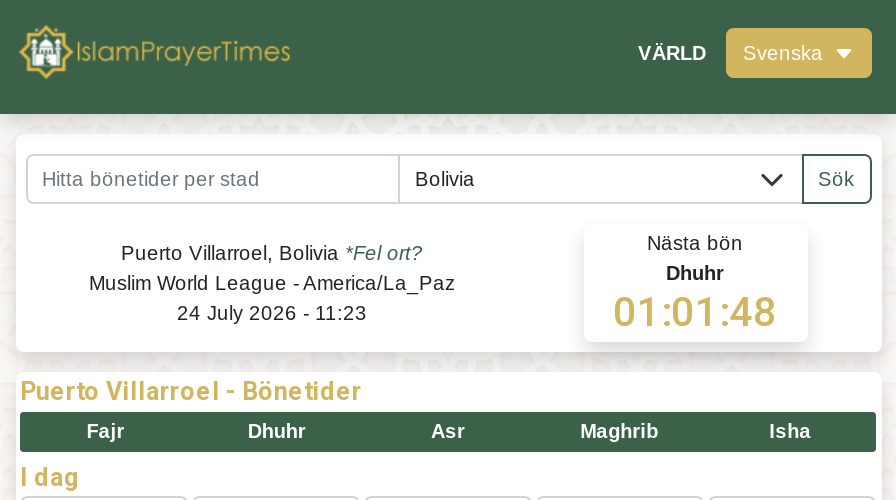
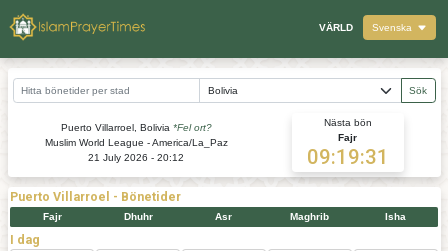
- Dhuhr
- 01:01:48
+ Fajr
+ 09:19:31

- 24 July 2026 - 11:23
+ 21 July 2026 - 20:12
